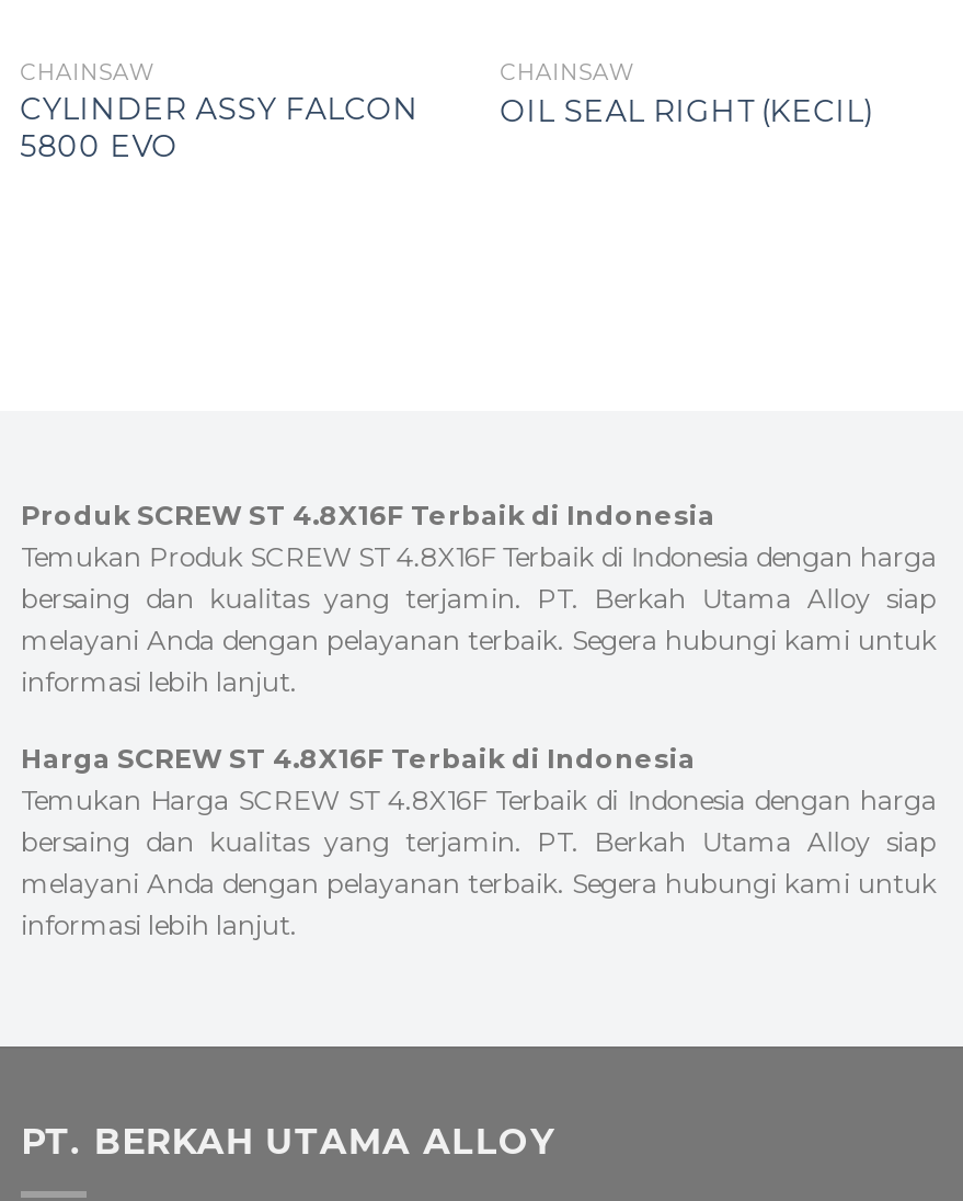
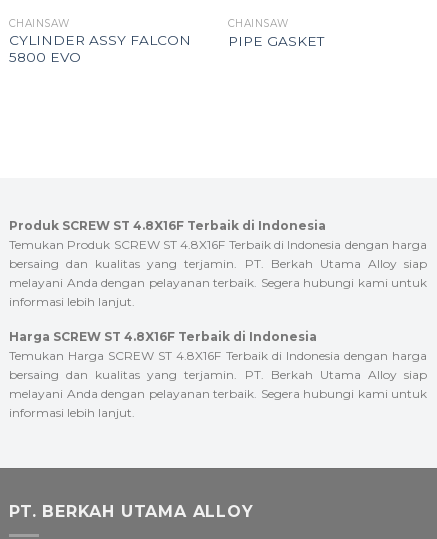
- OIL SEAL RIGHT (KECIL)
+ PIPE GASKET
